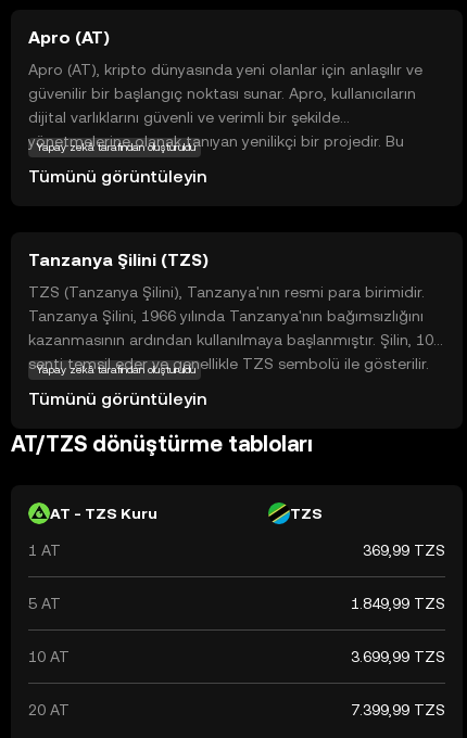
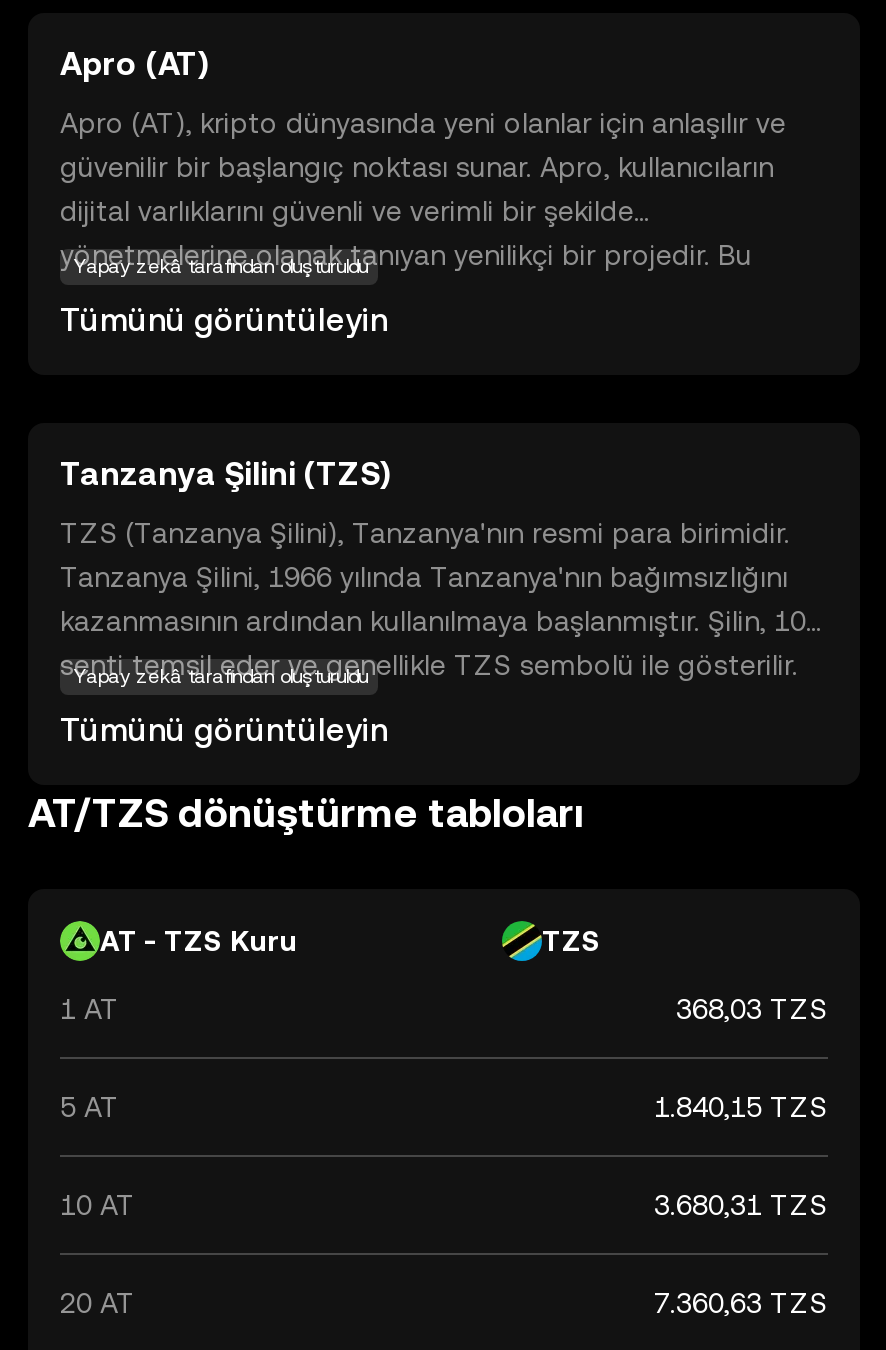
- 369,99 TZS
+ 368,03 TZS

- 1.849,99 TZS
+ 1.840,15 TZS

- 3.699,99 TZS
+ 3.680,31 TZS

- 7.399,99 TZS
+ 7.360,63 TZS
